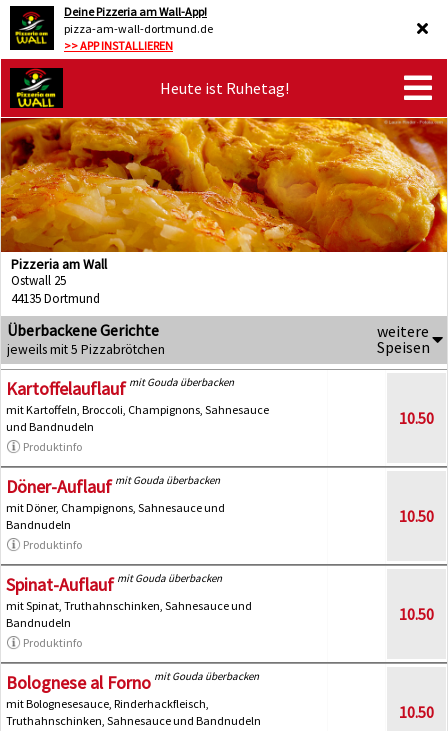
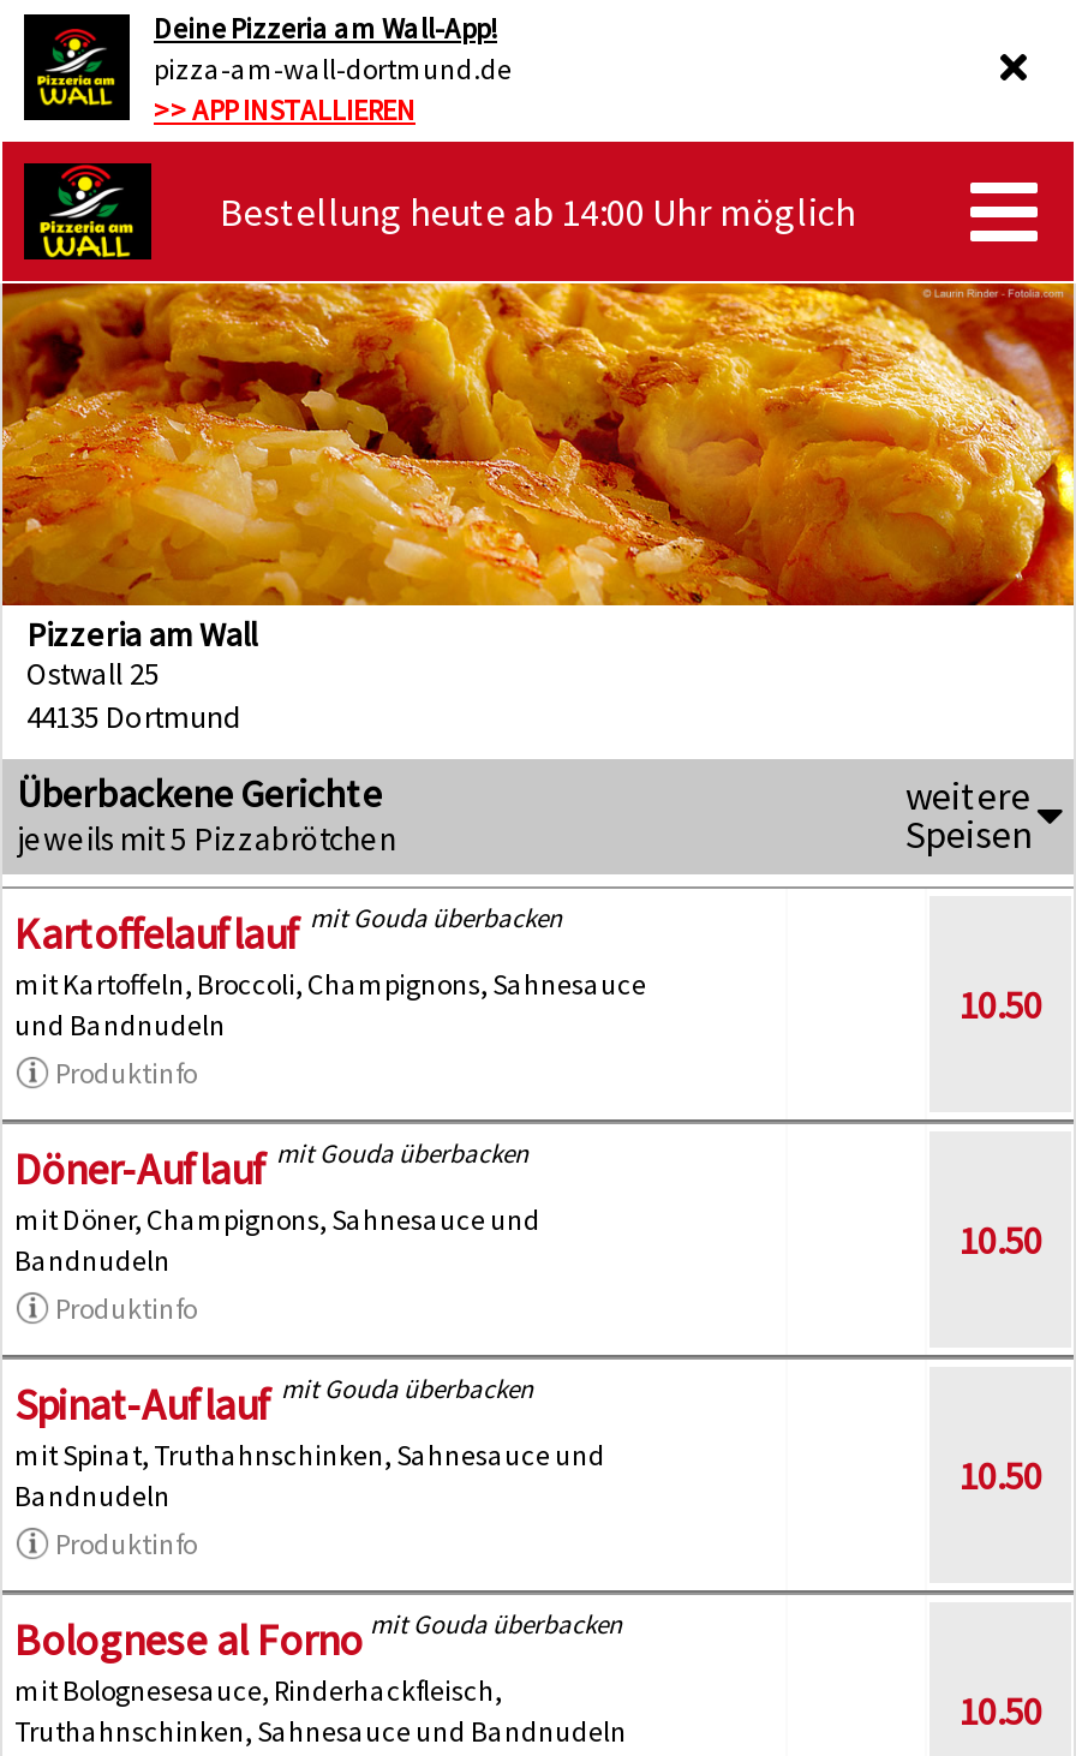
- Heute ist Ruhetag!
+ Bestellung heute ab 14:00 Uhr möglich
